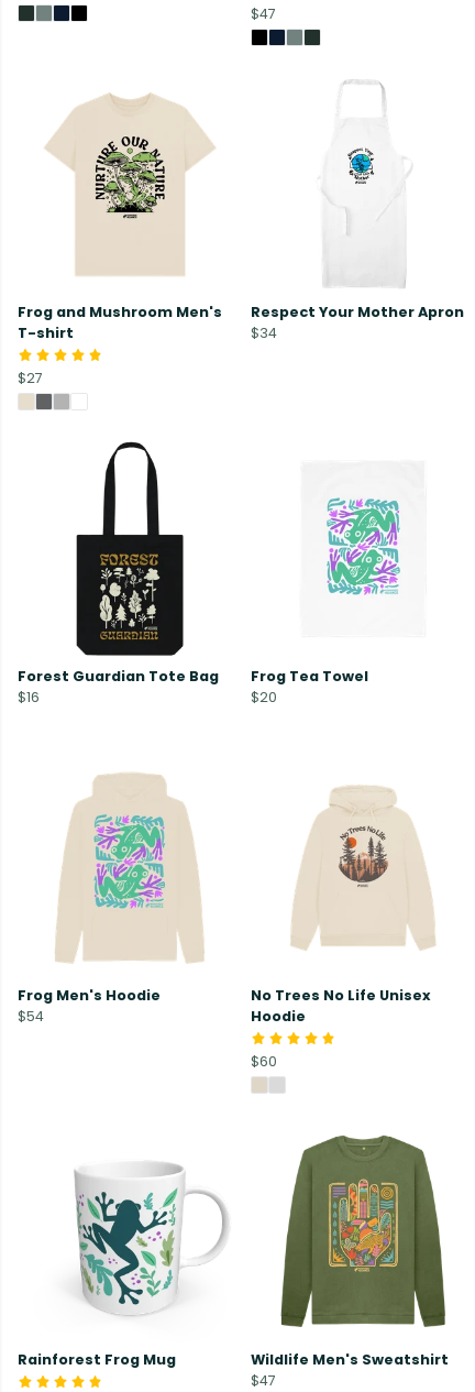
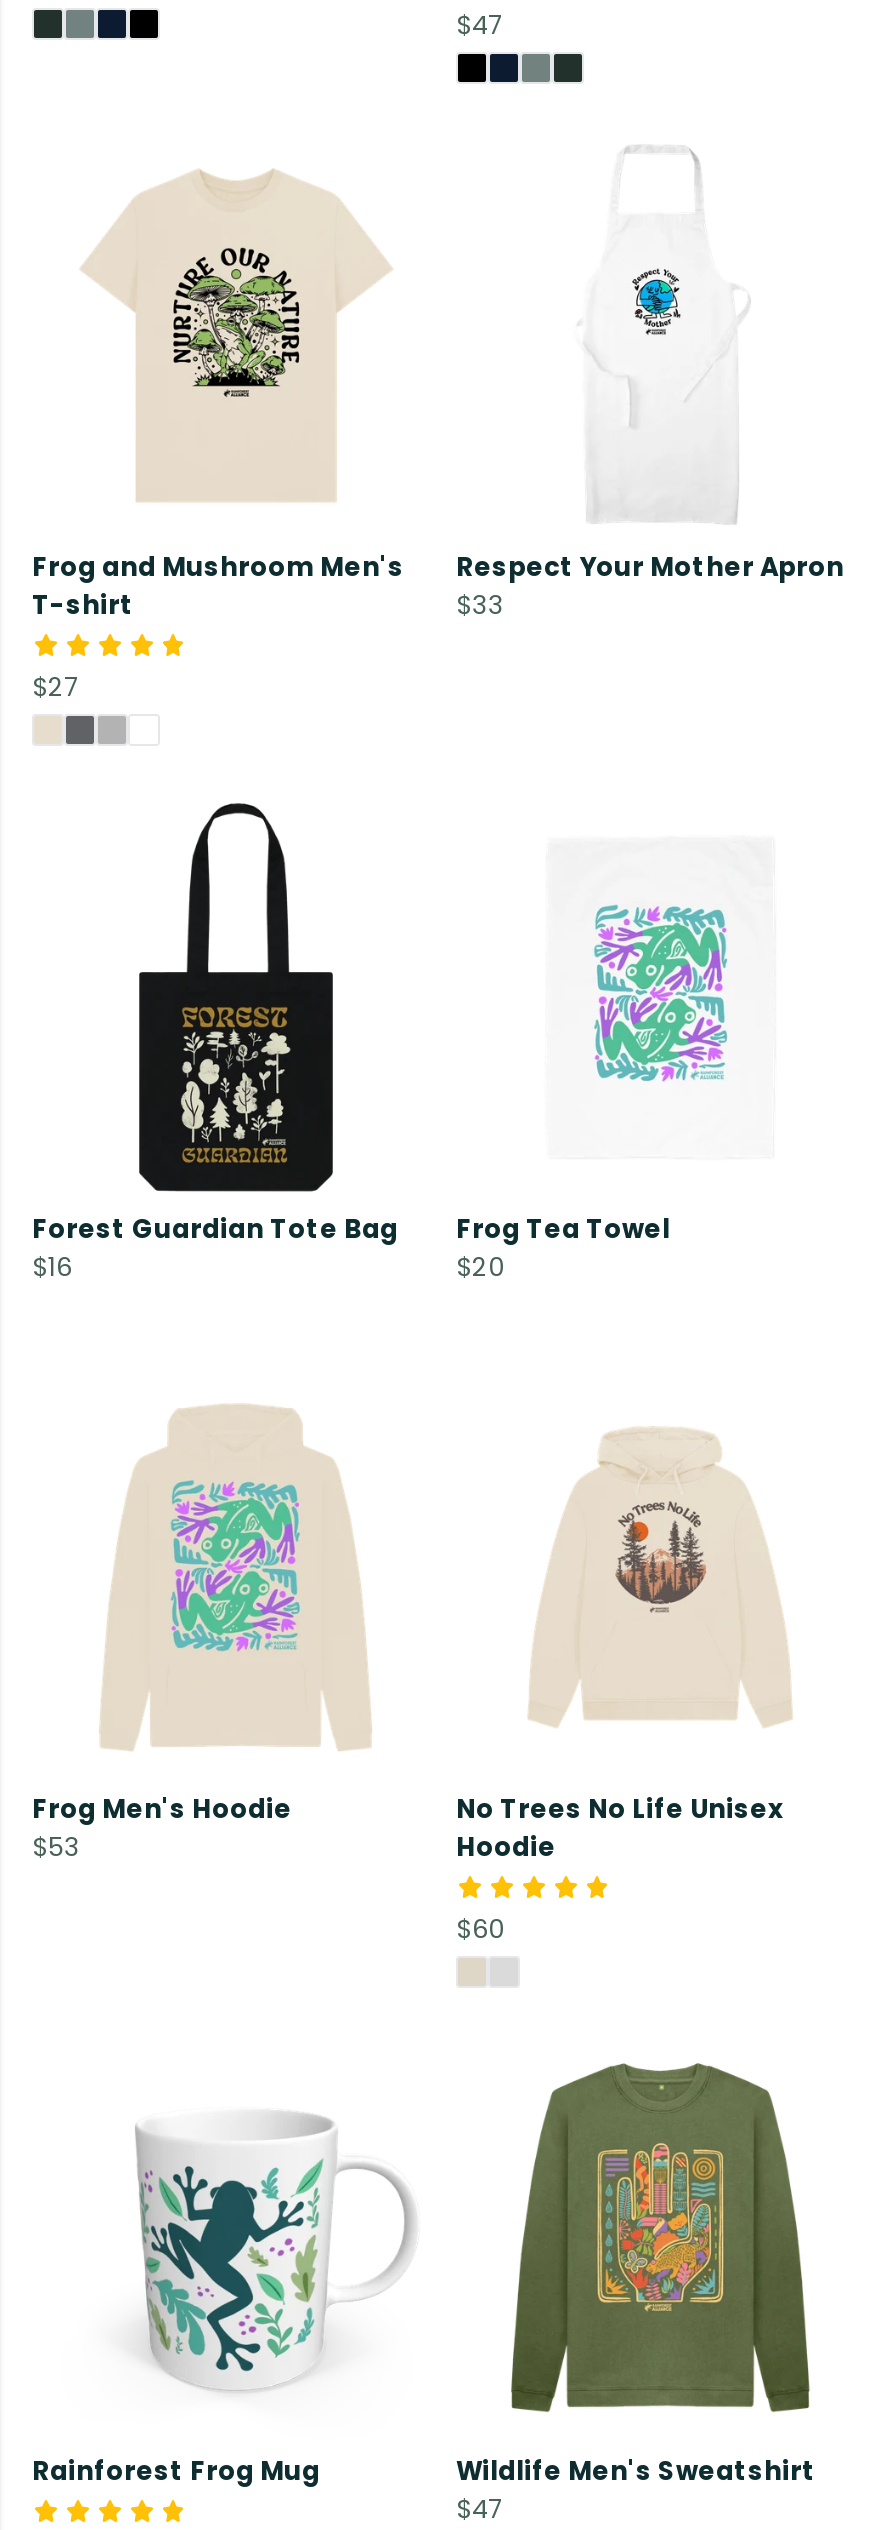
- $34
+ $33

- $54
+ $53
